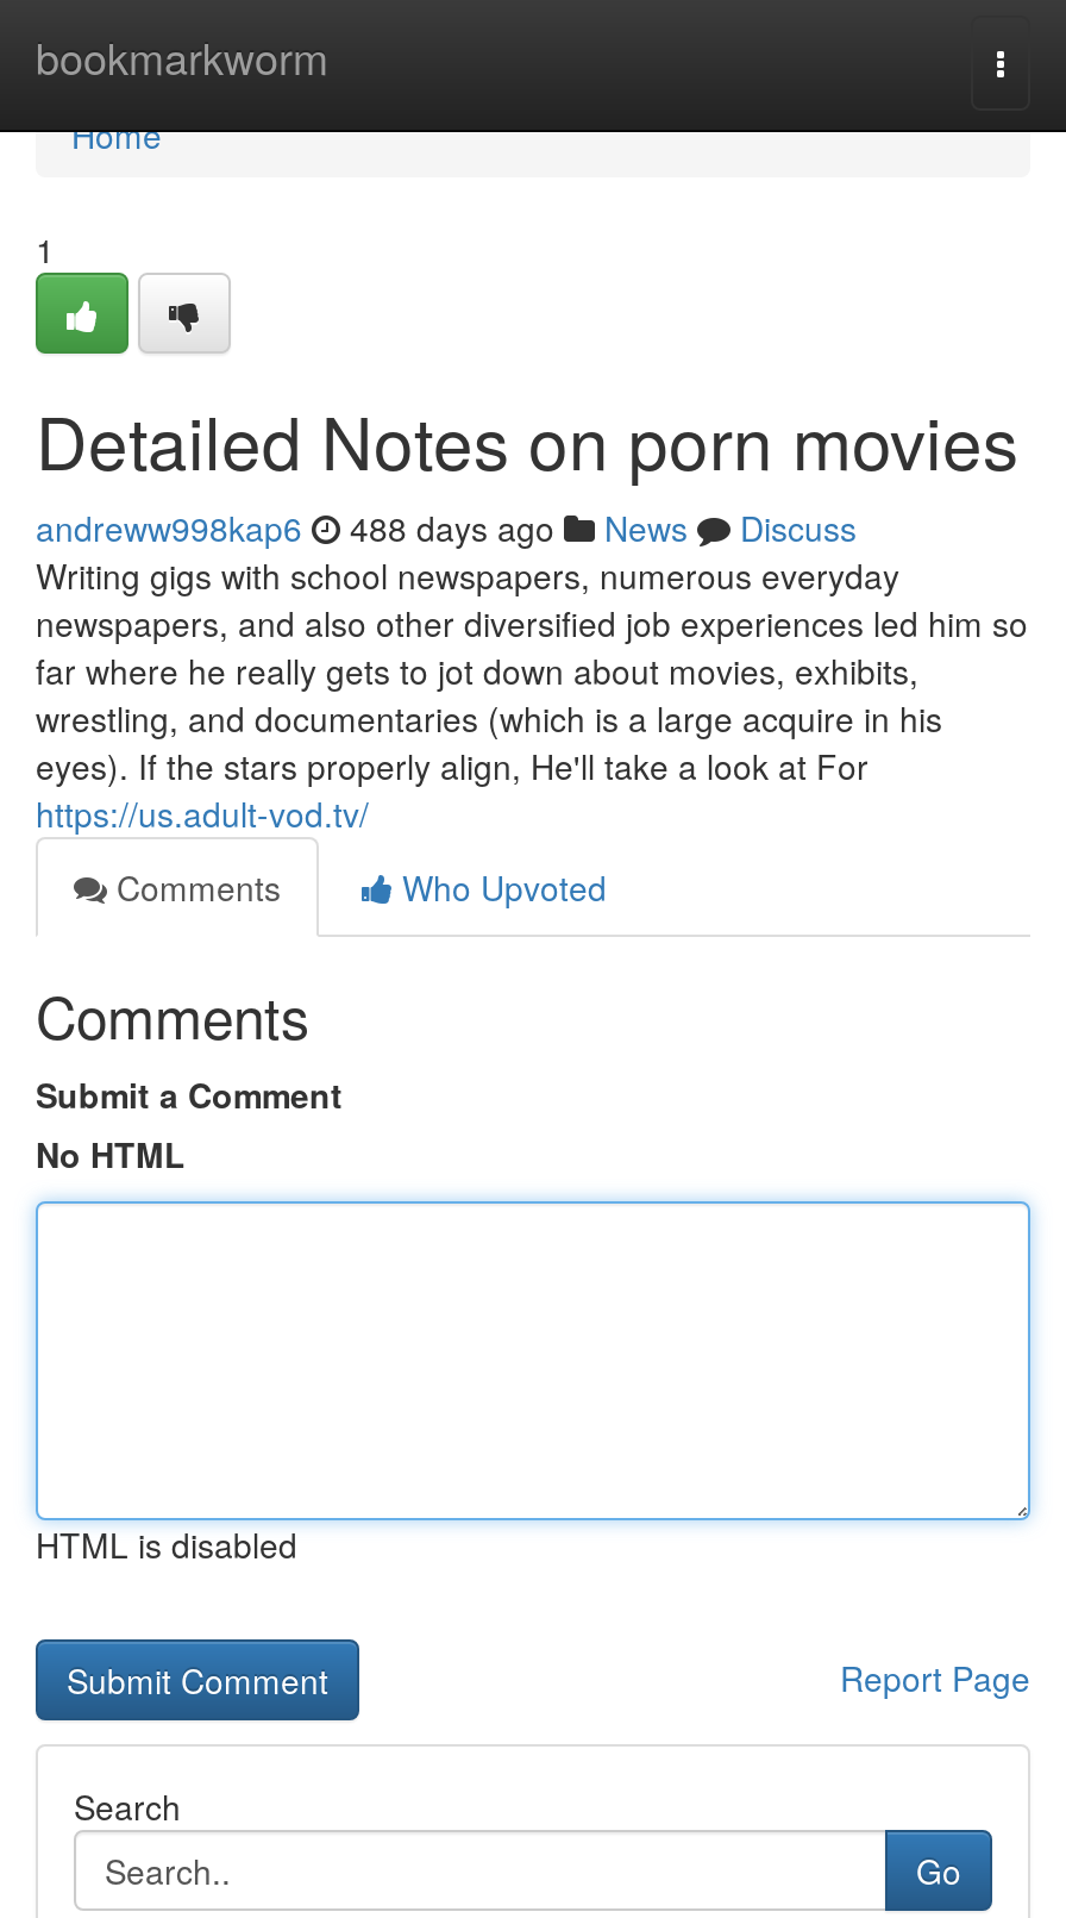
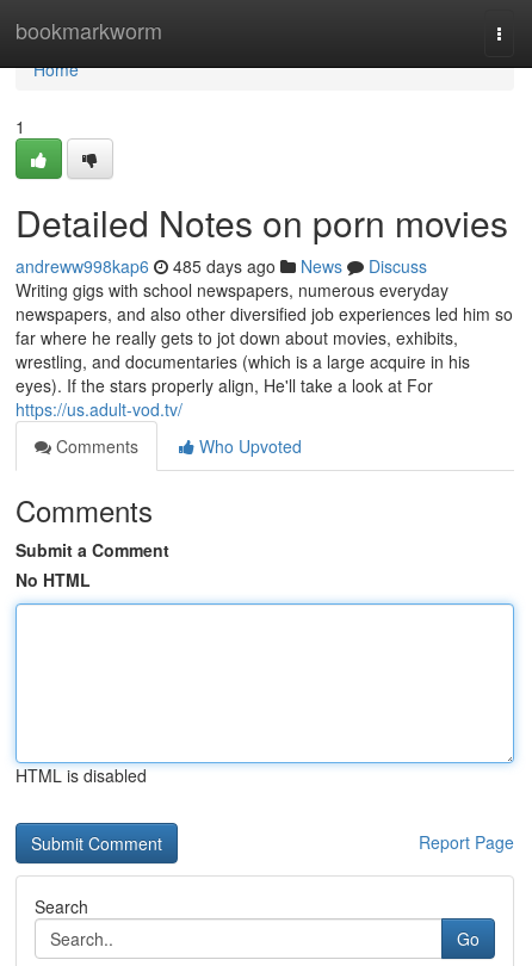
- andreww998kap6 488 days ago News Discuss
+ andreww998kap6 485 days ago News Discuss
